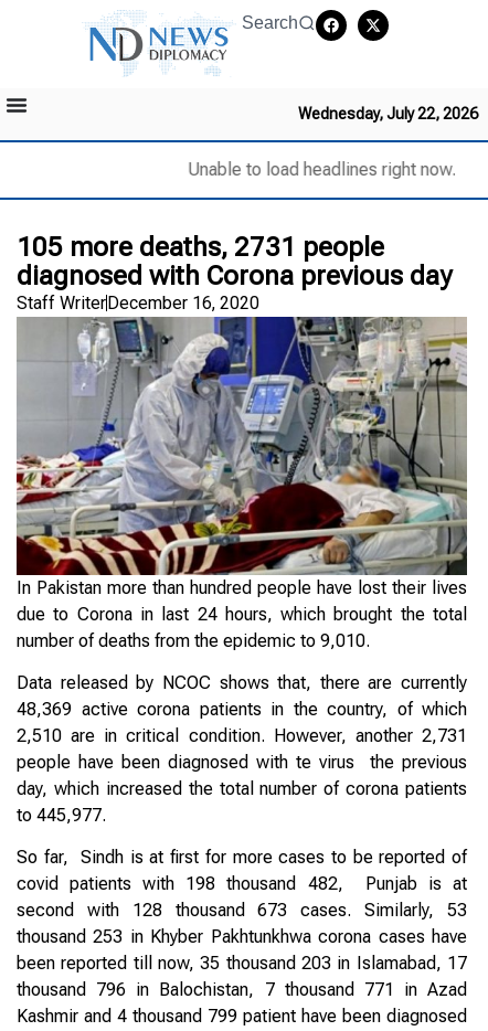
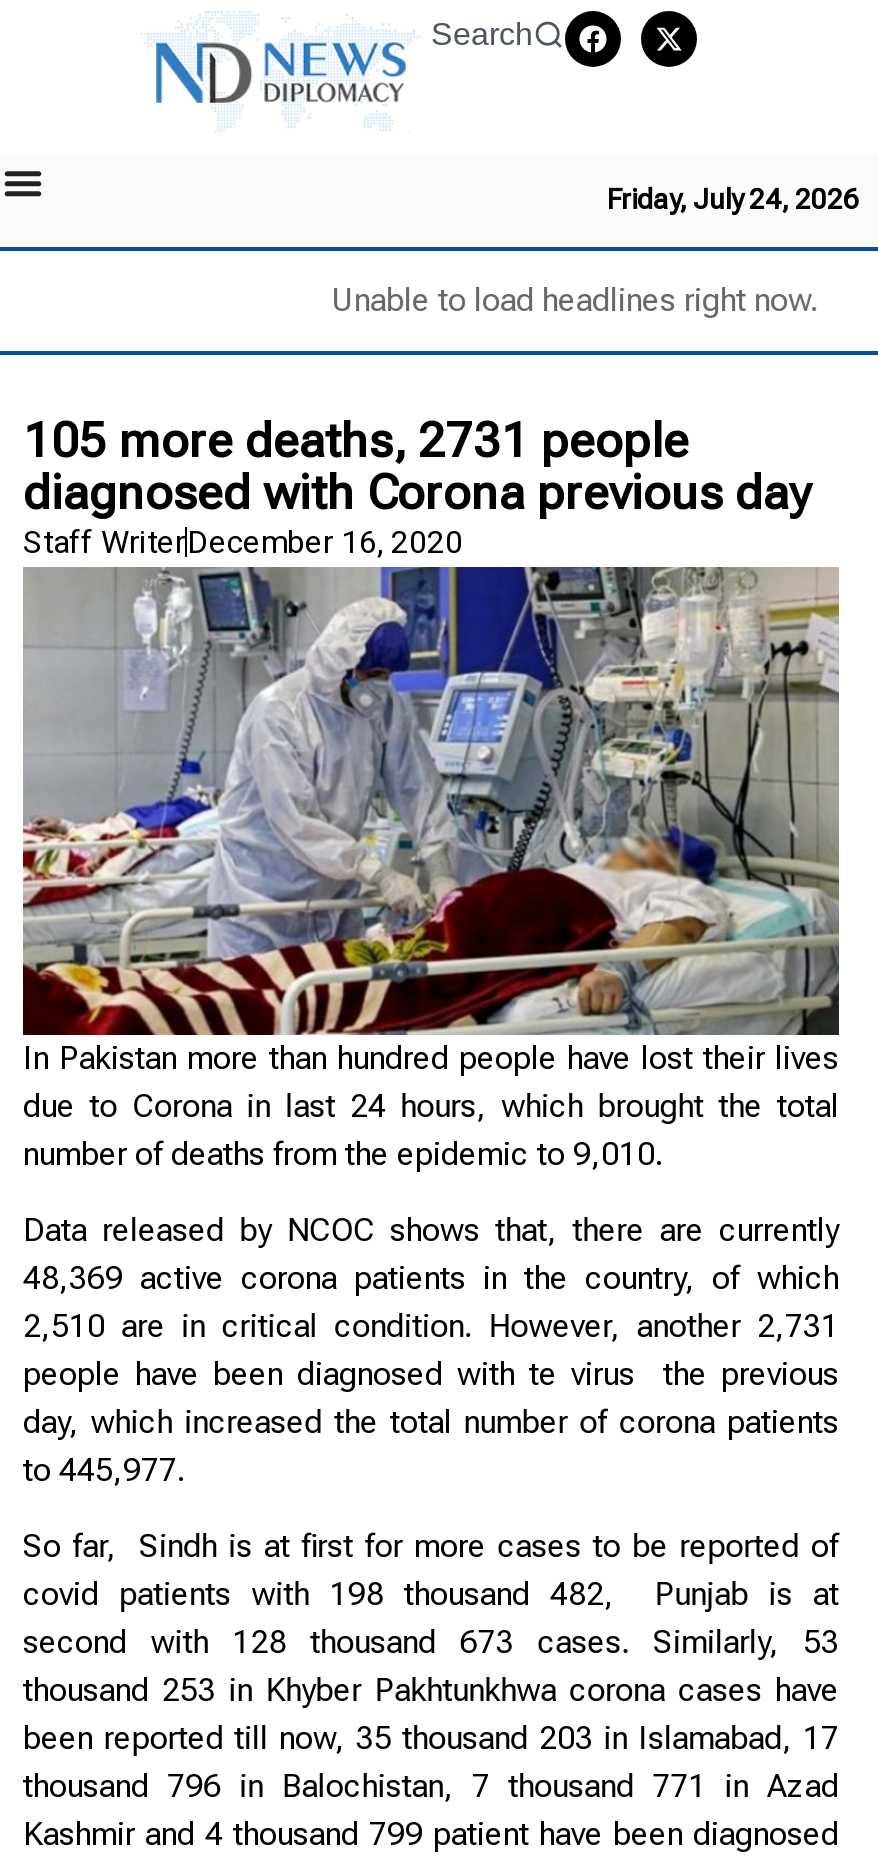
- Wednesday, July 22, 2026
+ Friday, July 24, 2026
